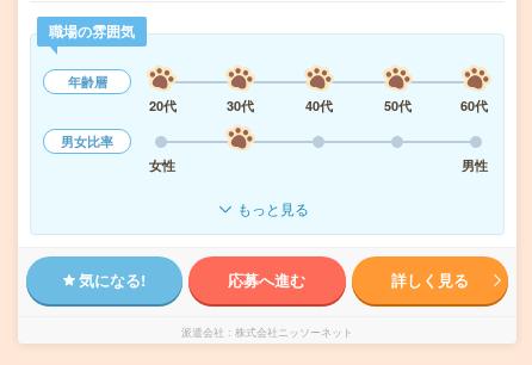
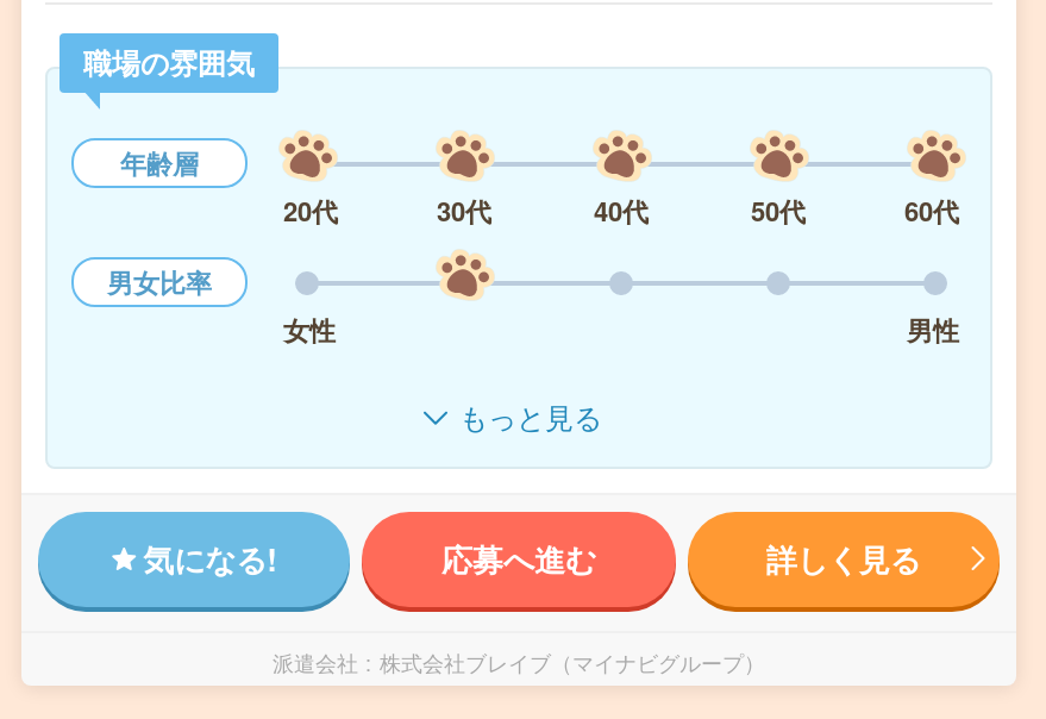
- 株式会社ニッソーネット
+ 株式会社ブレイブ（マイナビグループ）
